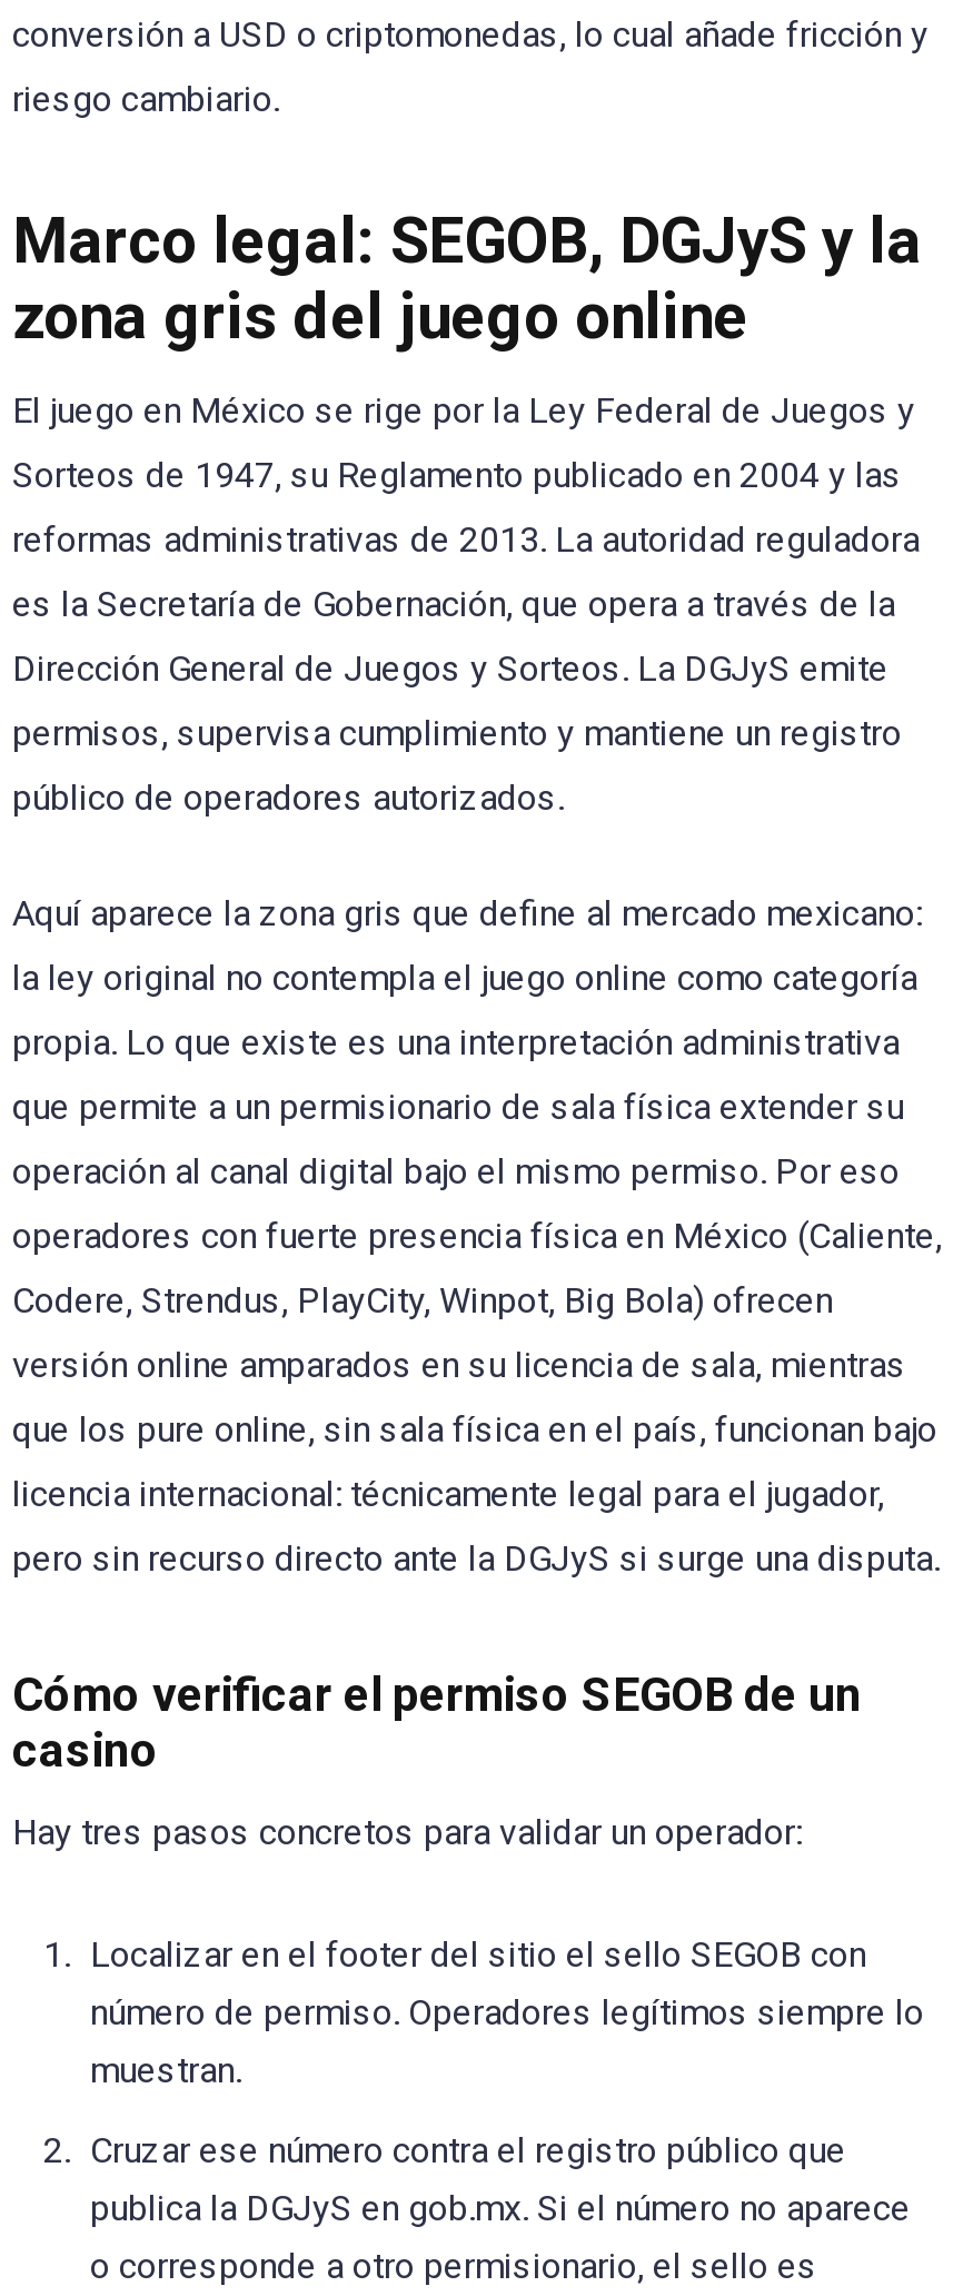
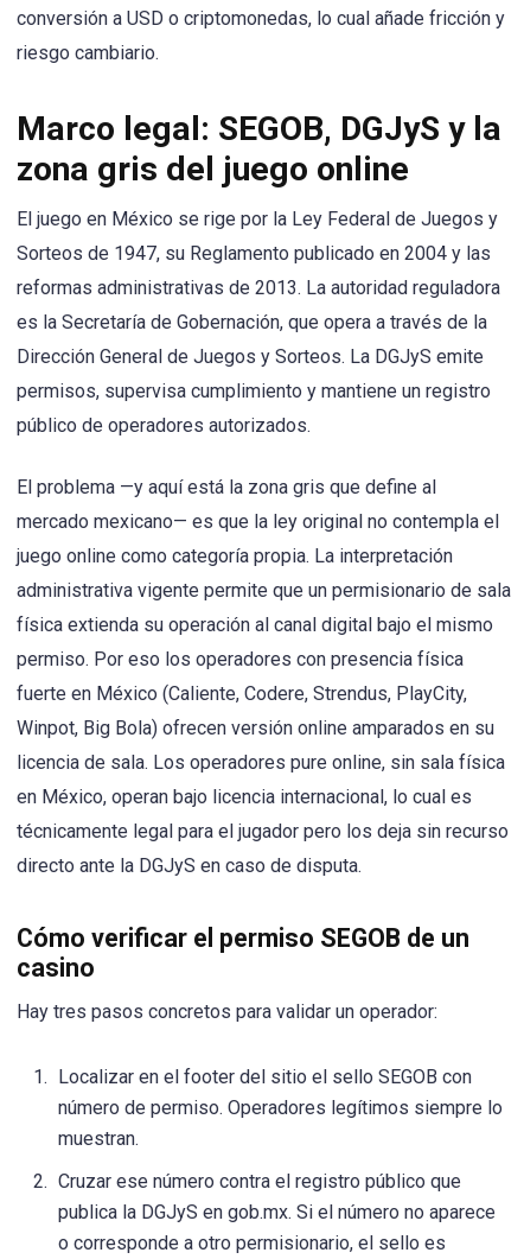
- Aquí aparece la zona gris que define al mercado mexicano:
- la ley original no contempla el juego online como categoría
- propia. Lo que existe es una interpretación administrativa
- que permite a un permisionario de sala física extender su
- operación al canal digital bajo el mismo permiso. Por eso
- operadores con fuerte presencia física en México (Caliente,
- Codere, Strendus, PlayCity, Winpot, Big Bola) ofrecen
- versión online amparados en su licencia de sala, mientras
- que los pure online, sin sala física en el país, funcionan bajo
- licencia internacional: técnicamente legal para el jugador,
- pero sin recurso directo ante la DGJyS si surge una disputa.
+ El problema —y aquí está la zona gris que define al
+ mercado mexicano— es que la ley original no contempla el
+ juego online como categoría propia. La interpretación
+ administrativa vigente permite que un permisionario de sala
+ física extienda su operación al canal digital bajo el mismo
+ permiso. Por eso los operadores con presencia física
+ fuerte en México (Caliente, Codere, Strendus, PlayCity,
+ Winpot, Big Bola) ofrecen versión online amparados en su
+ licencia de sala. Los operadores pure online, sin sala física
+ en México, operan bajo licencia internacional, lo cual es
+ técnicamente legal para el jugador pero los deja sin recurso
+ directo ante la DGJyS en caso de disputa.
